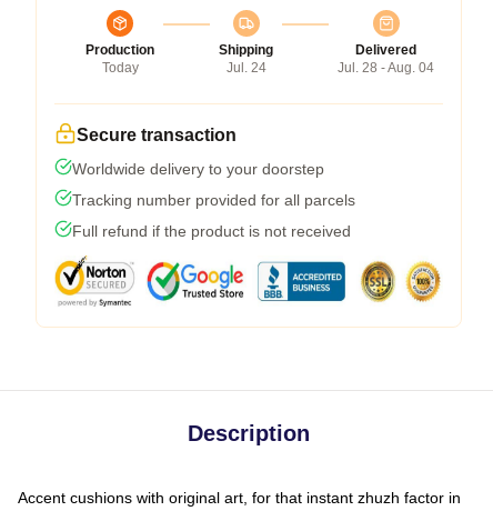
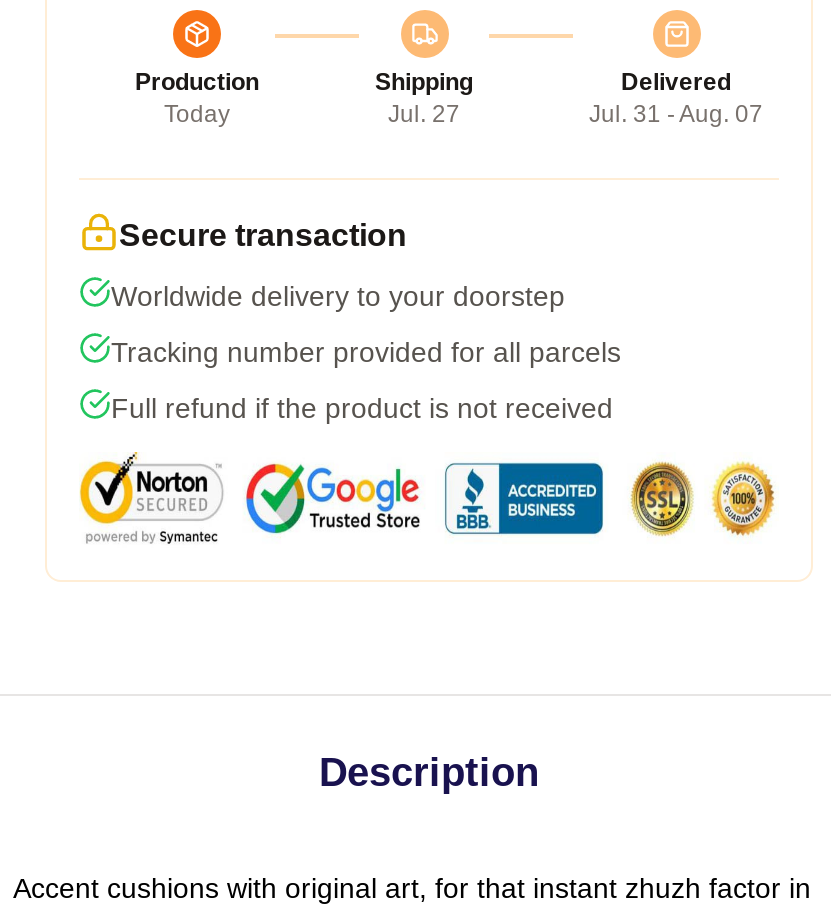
- Jul. 24
+ Jul. 27

- Jul. 28 - Aug. 04
+ Jul. 31 - Aug. 07
